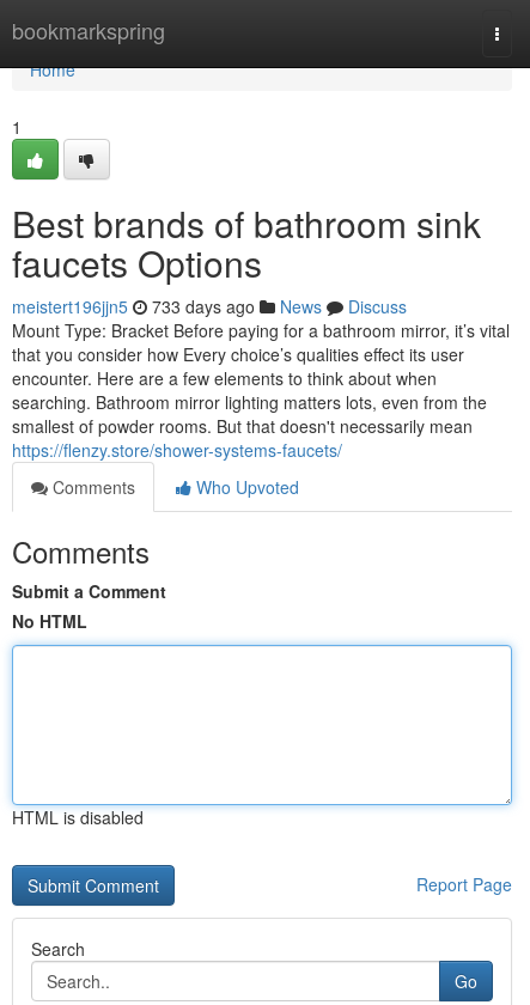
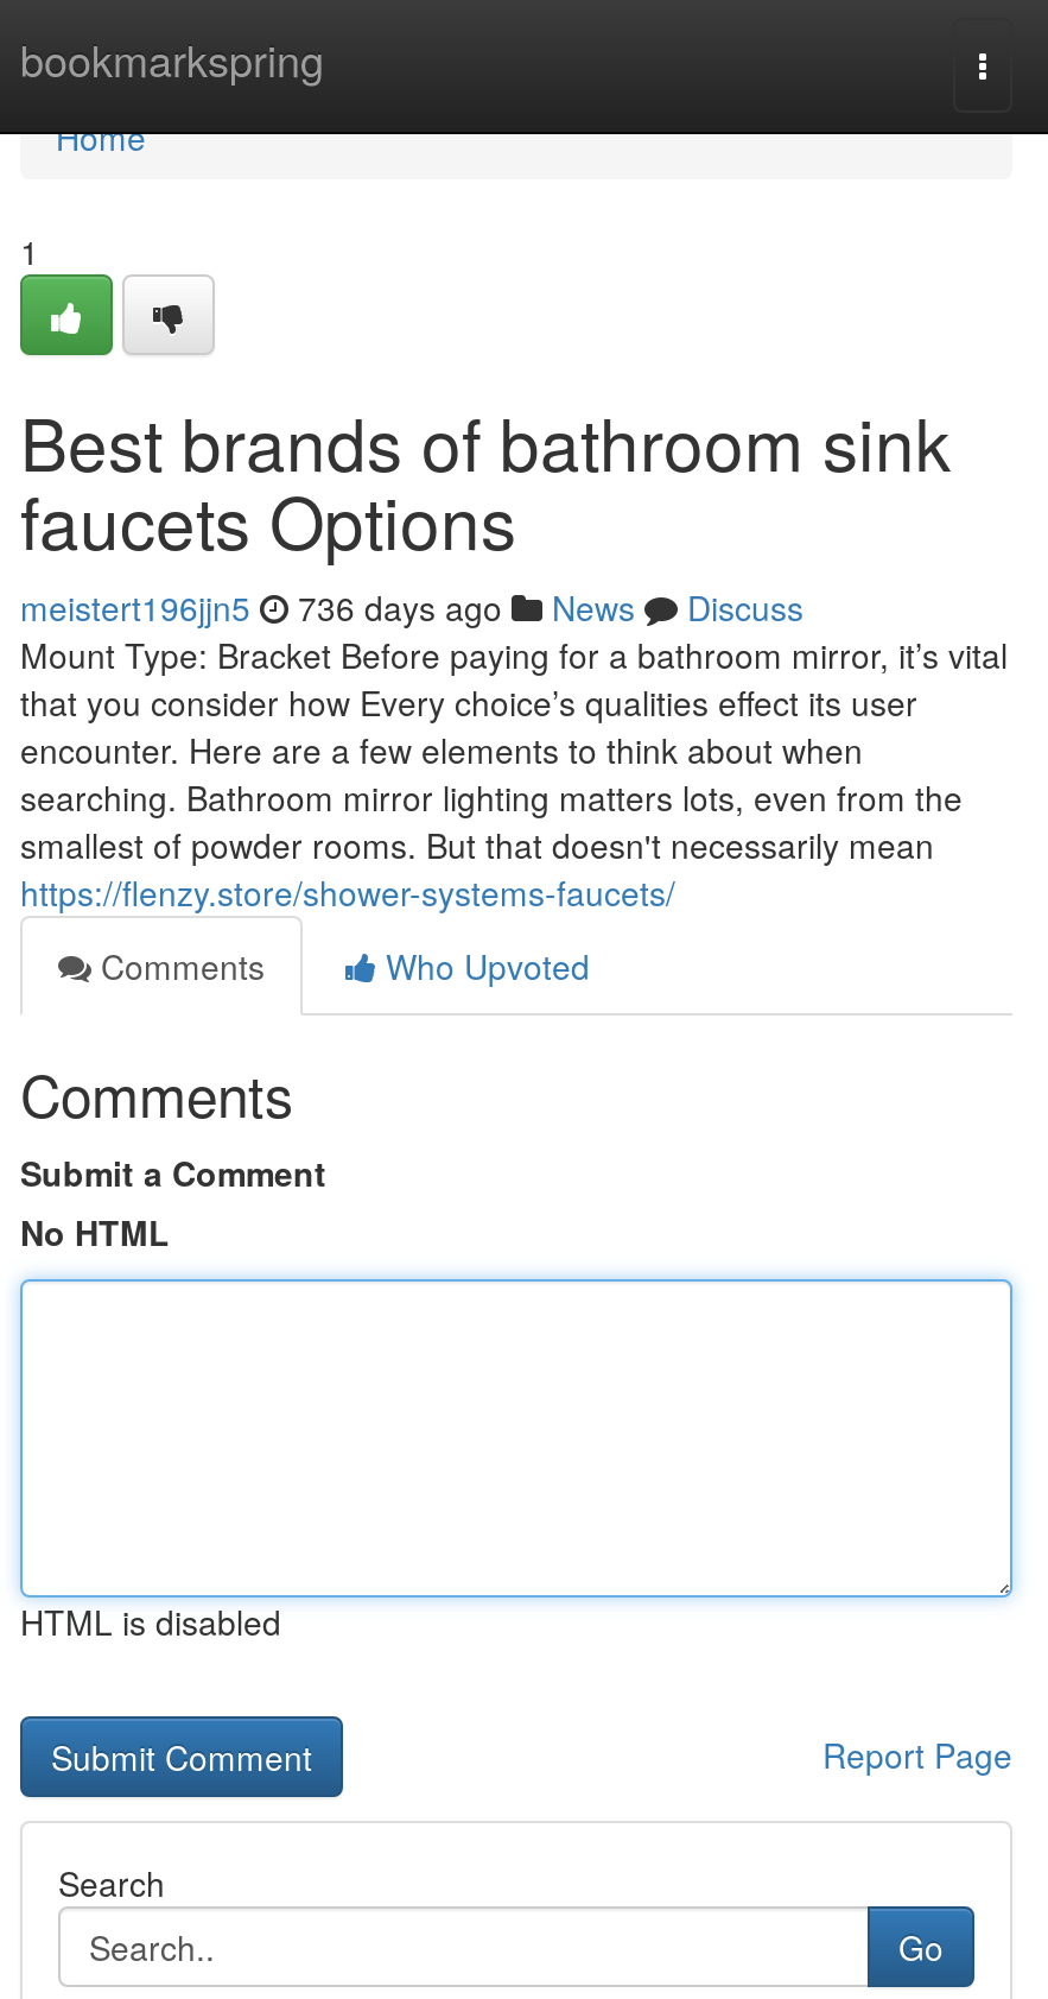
- meistert196jjn5 733 days ago News Discuss
+ meistert196jjn5 736 days ago News Discuss
